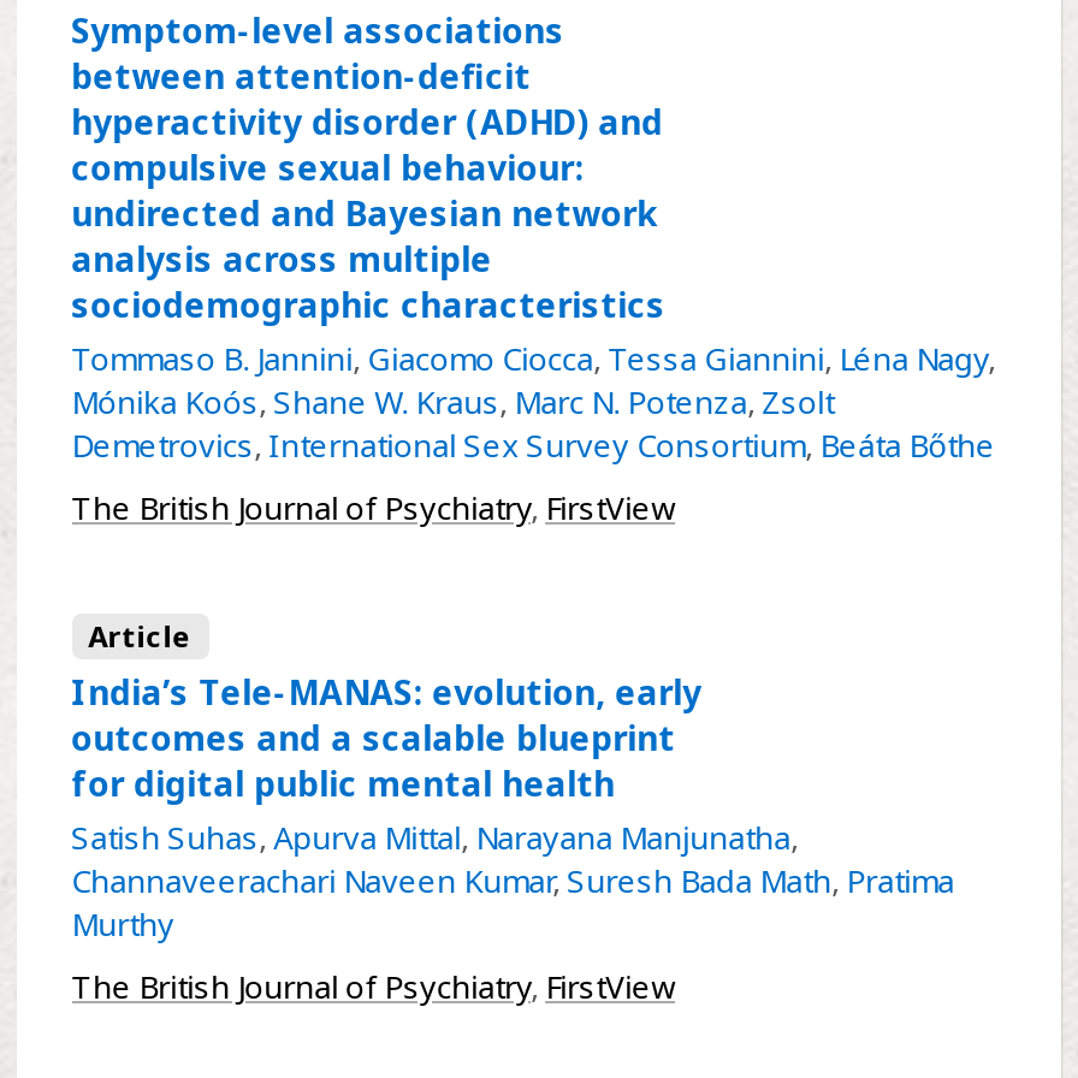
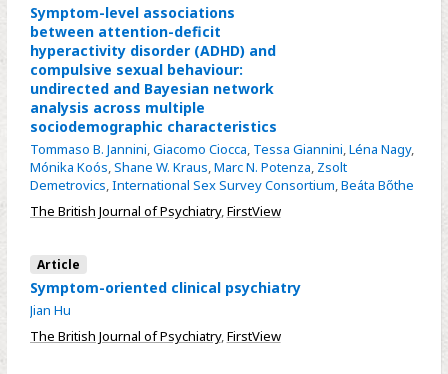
- India’s Tele-MANAS: evolution, early
- outcomes and a scalable blueprint
- for digital public mental health
- Satish Suhas, Apurva Mittal, Narayana Manjunatha,
- Channaveerachari Naveen Kumar, Suresh Bada Math, Pratima
- Murthy
+ Symptom-oriented clinical psychiatry
+ Jian Hu
